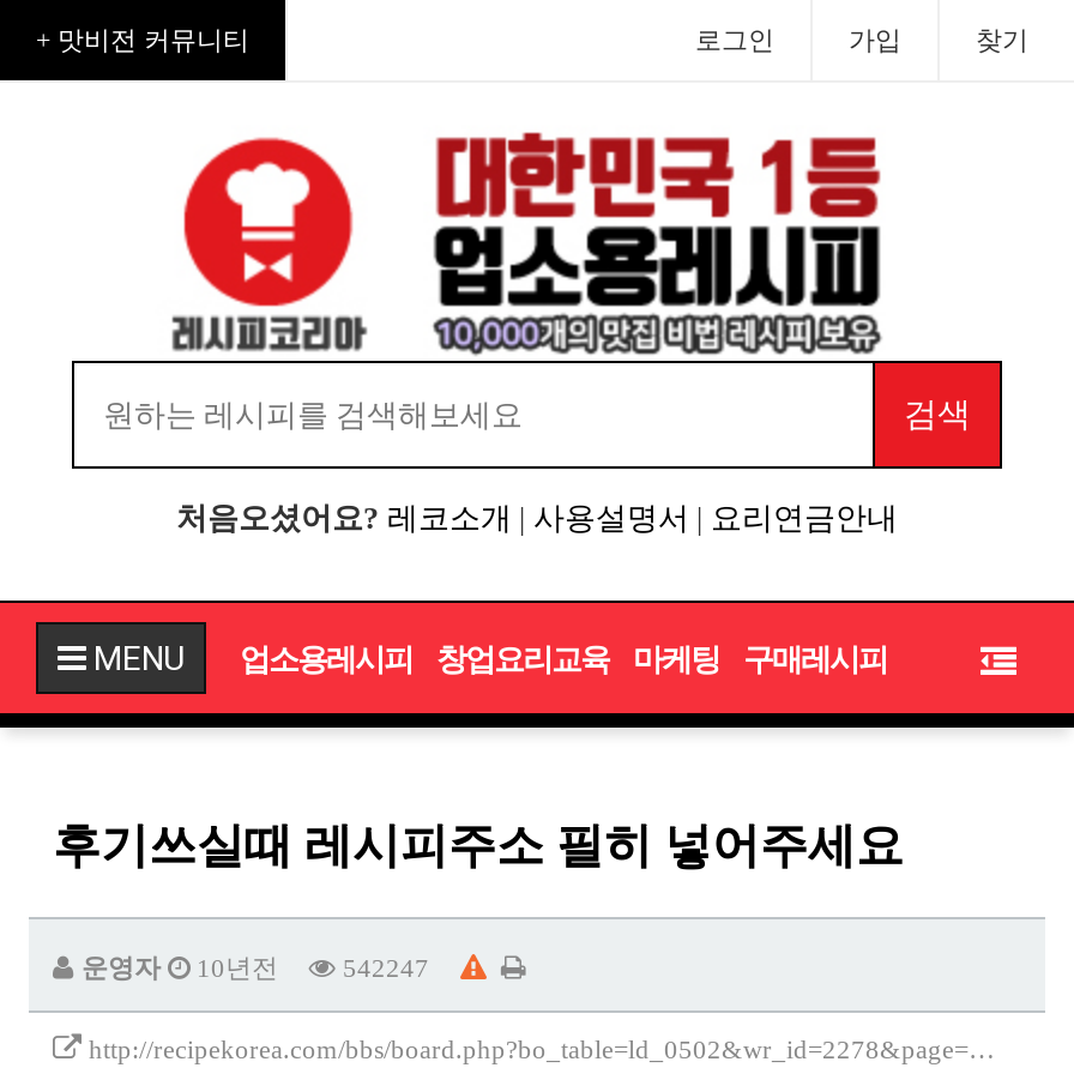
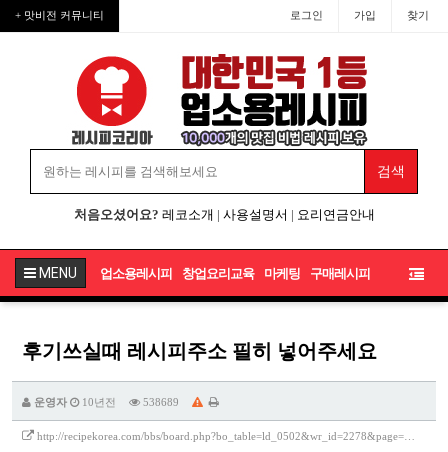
- 542247
+ 538689
